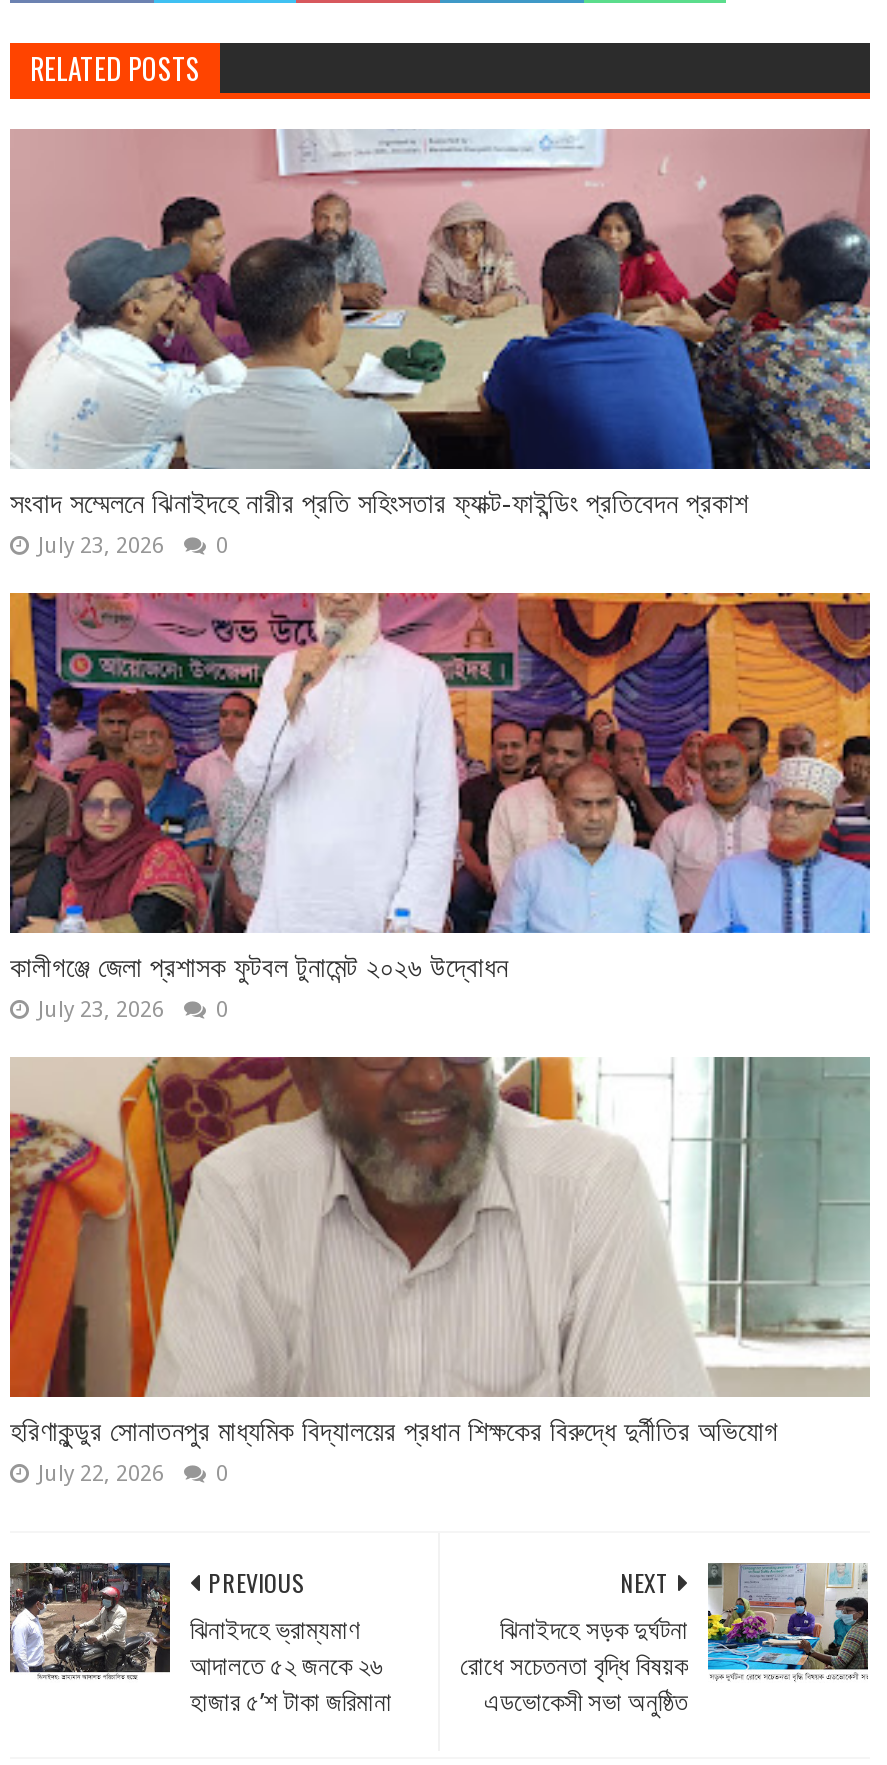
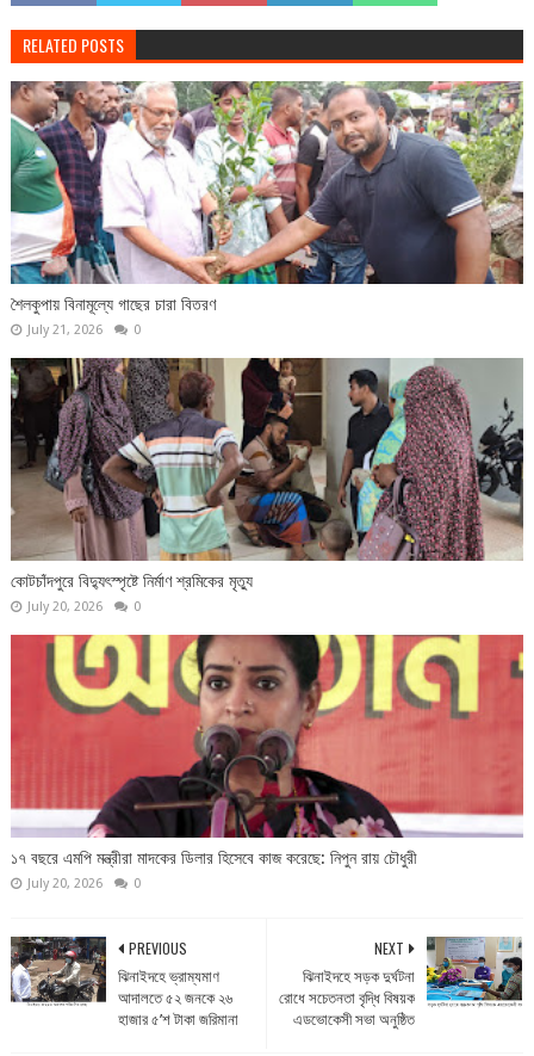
- [image]
- সংবাদ সম্মেলনে ঝিনাইদহে নারীর প্রতি সহিংসতার ফ্যাক্ট-ফাইন্ডিং প্রতিবেদন প্রকাশ
- July 23, 2026
+ [image]
+ শৈলকুপায় বিনামূল্যে গাছের চারা বিতরণ
+ July 21, 2026

- [image]
- কালীগঞ্জে জেলা প্রশাসক ফুটবল টুনামেন্ট ২০২৬ উদ্বোধন
- July 23, 2026
+ [image]
+ কোটচাঁদপুরে বিদ্যুৎস্পৃষ্টে নির্মাণ শ্রমিকের মৃত্যু
+ July 20, 2026

- [image]
- হরিণাকুন্ডুর সোনাতনপুর মাধ্যমিক বিদ্যালয়ের প্রধান শিক্ষকের বিরুদ্ধে দুর্নীতির অভিযোগ
- July 22, 2026
+ [image]
+ ১৭ বছরে এমপি মন্ত্রীরা মাদকের ডিলার হিসেবে কাজ করেছে: নিপুন রায় চৌধুরী
+ July 20, 2026
